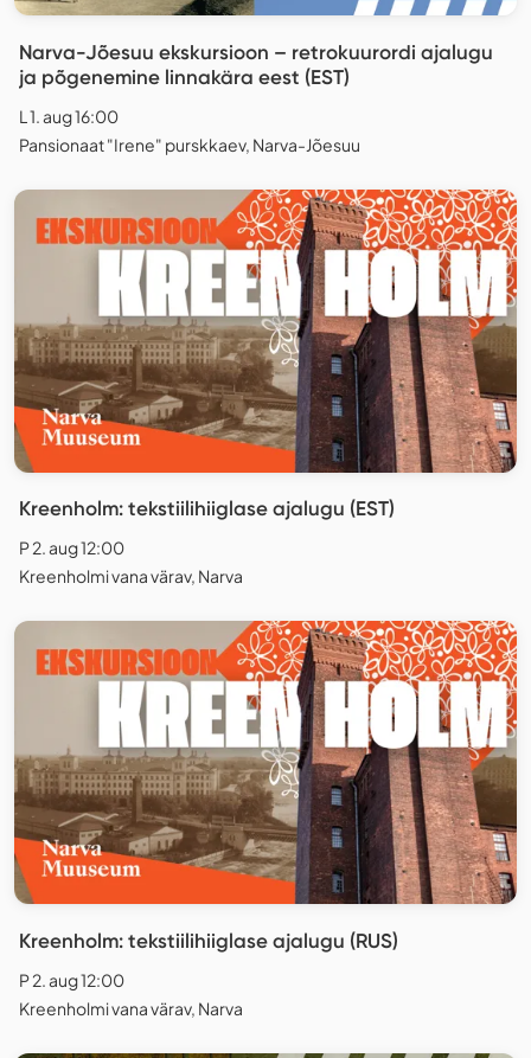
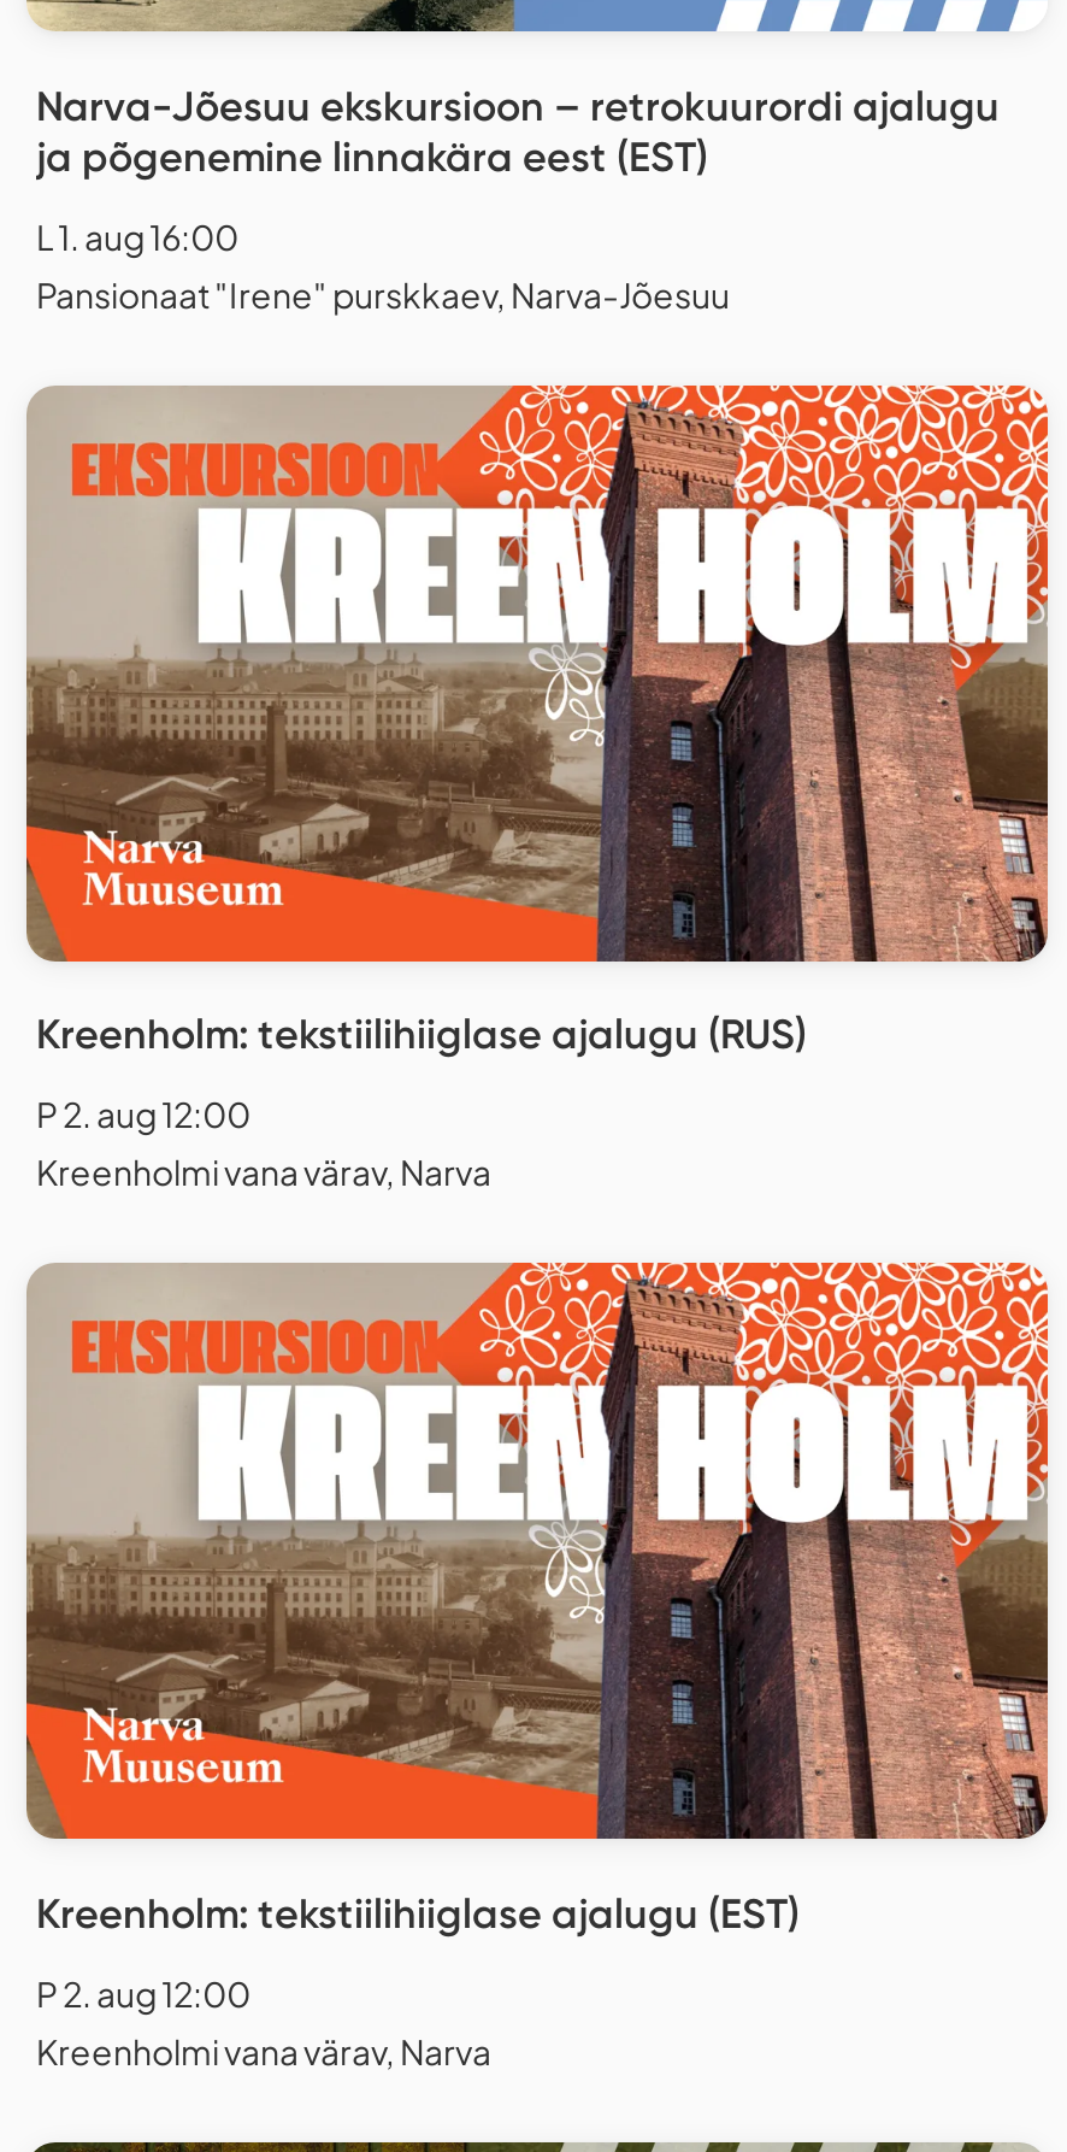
moved down: Kreenholm: tekstiilihiiglase ajalugu (EST)

moved up: Kreenholm: tekstiilihiiglase ajalugu (RUS)
